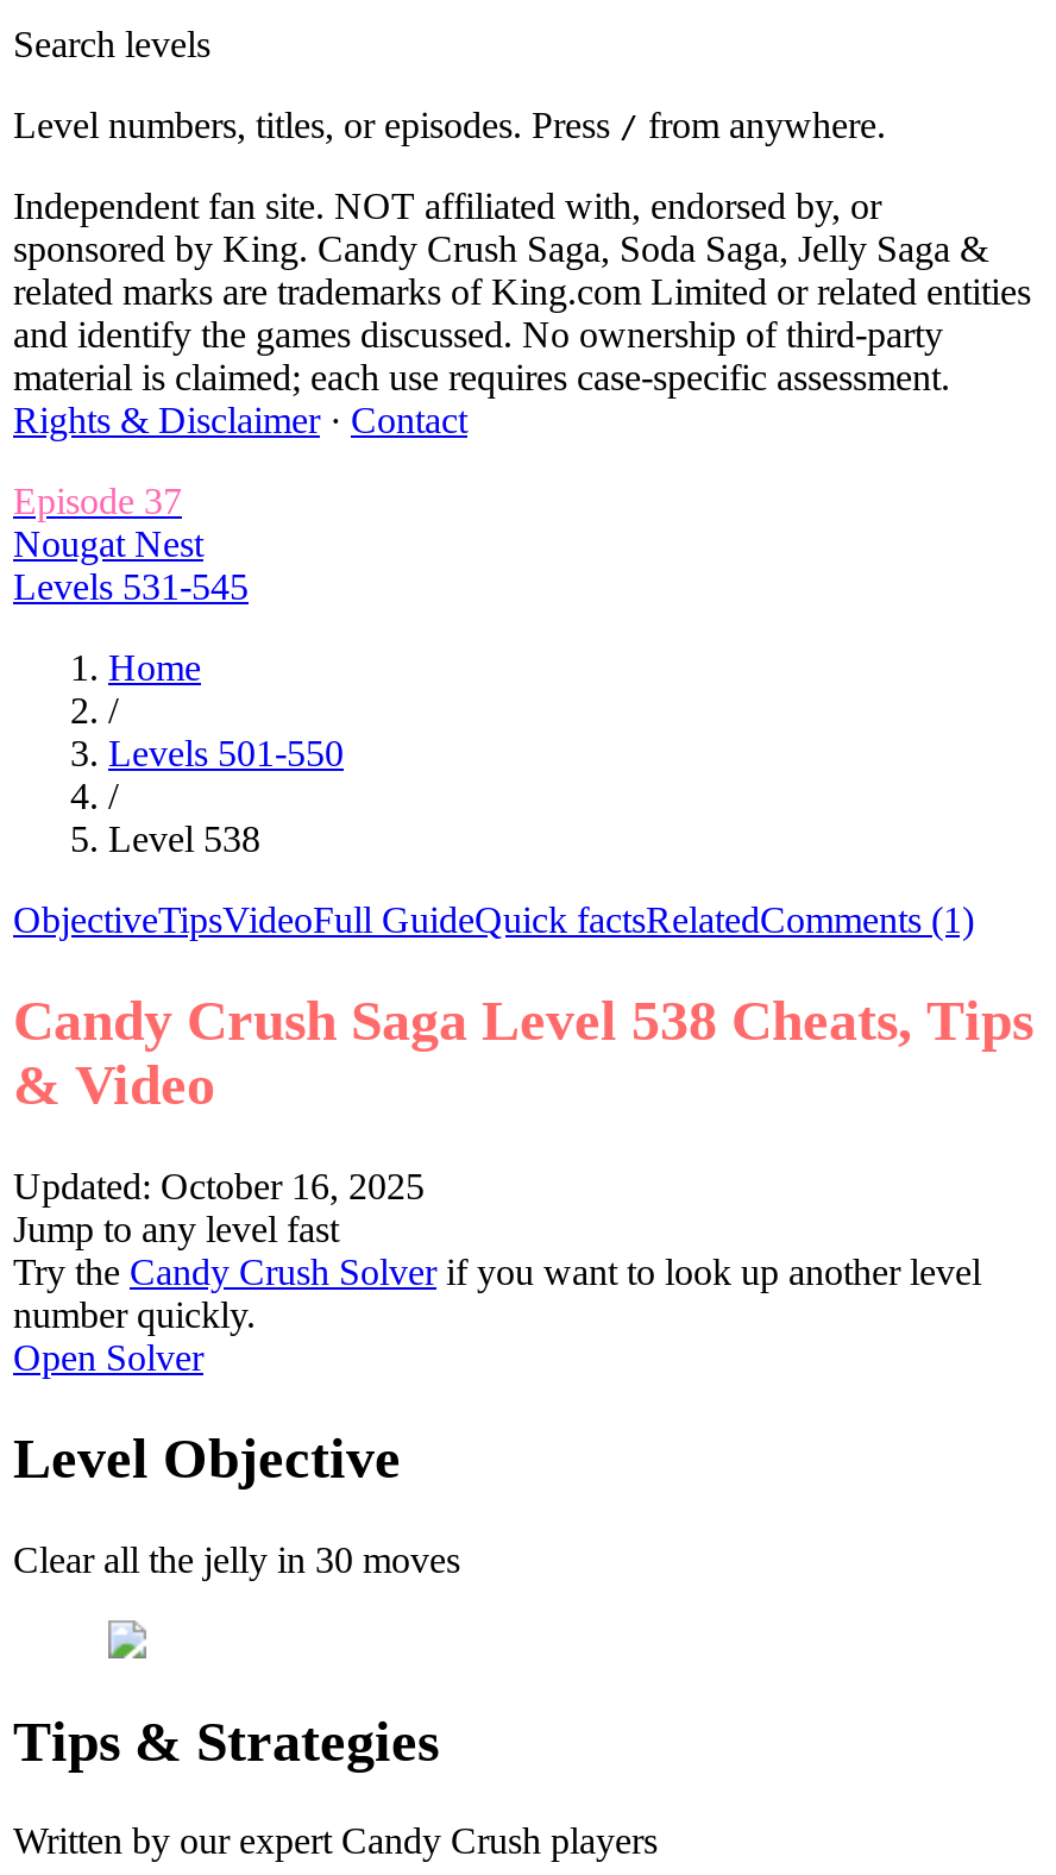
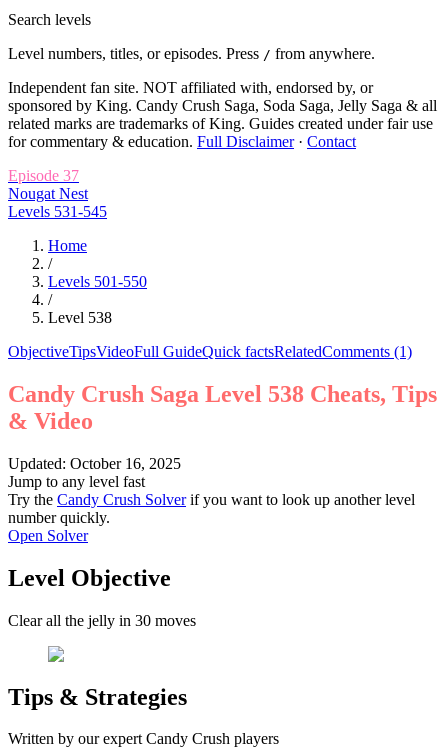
- sponsored by King. Candy Crush Saga, Soda Saga, Jelly Saga &
- related marks are trademarks of King.com Limited or related entities
- and identify the games discussed. No ownership of third-party
- material is claimed; each use requires case-specific assessment.
- Rights & Disclaimer · Contact
+ sponsored by King. Candy Crush Saga, Soda Saga, Jelly Saga & all
+ related marks are trademarks of King. Guides created under fair use
+ for commentary & education. Full Disclaimer · Contact
